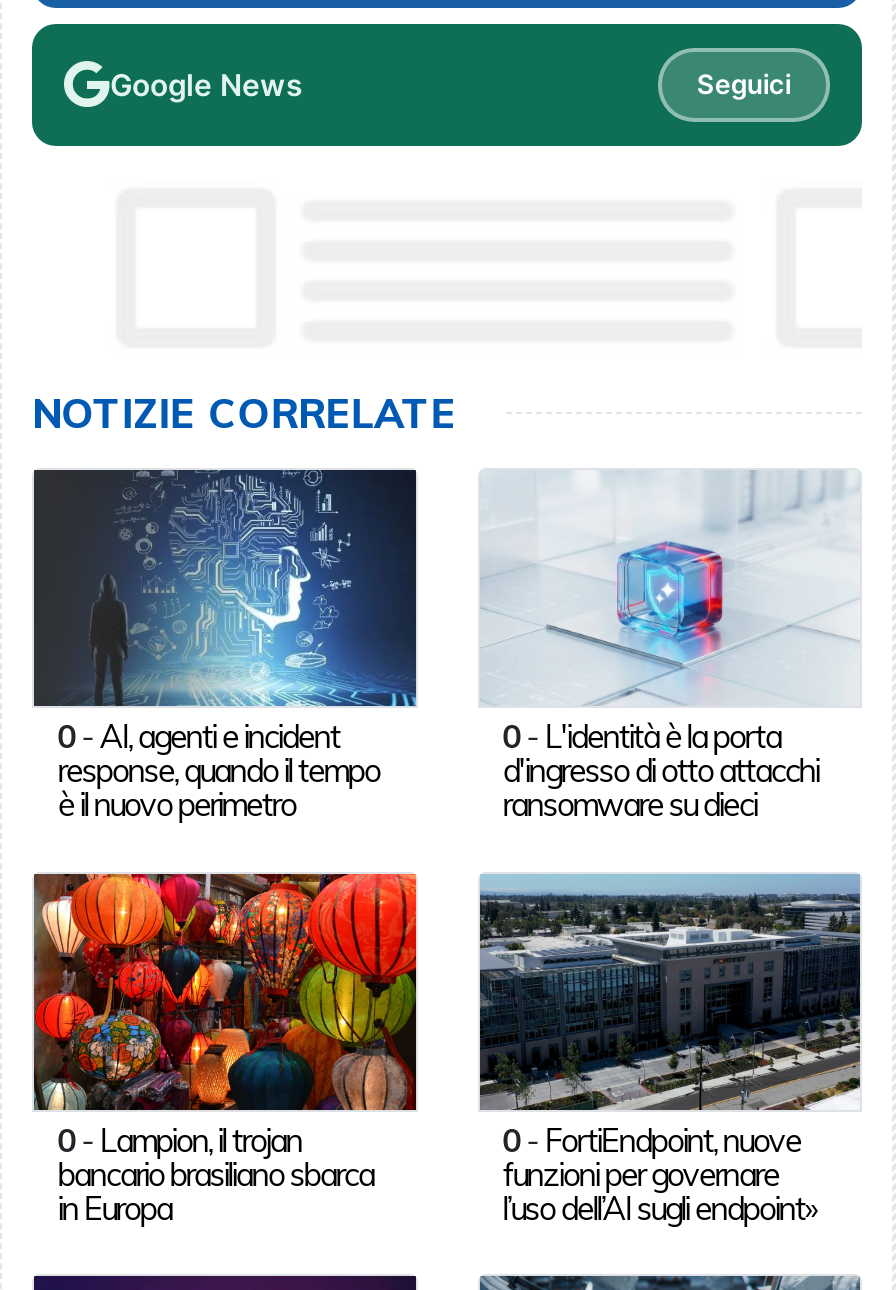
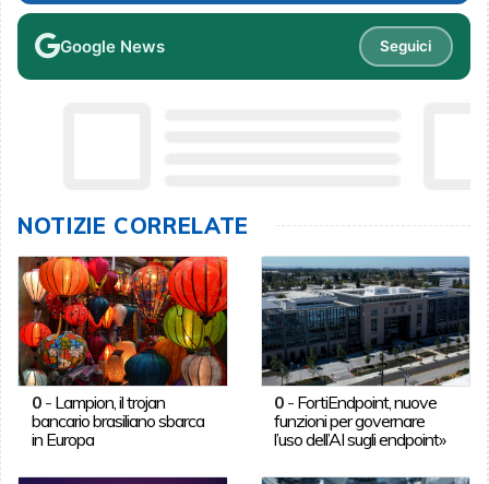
- [image]
- 0 - AI, agenti e incident
- response, quando il tempo
- è il nuovo perimetro

- [image]
- 0 - L'identità è la porta
- d'ingresso di otto attacchi
- ransomware su dieci
